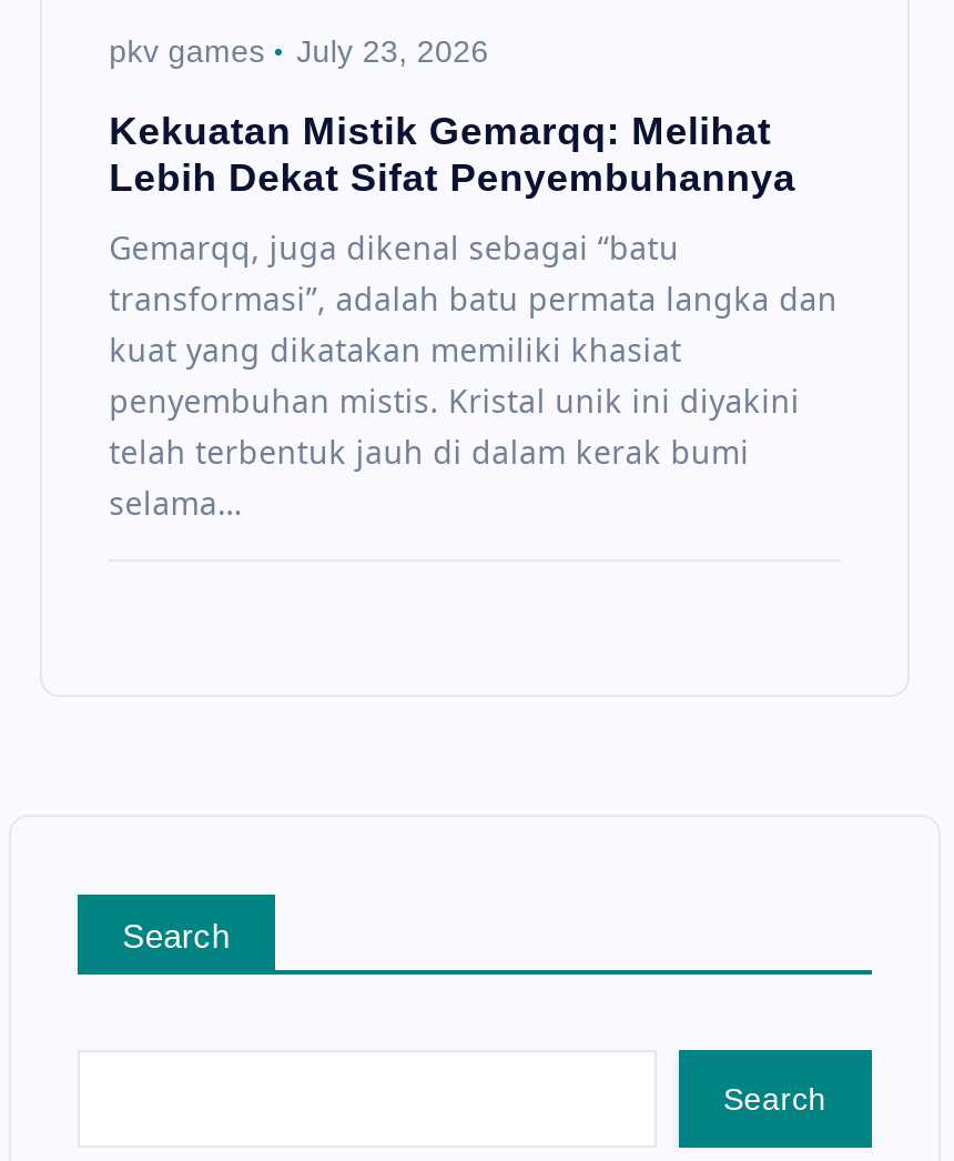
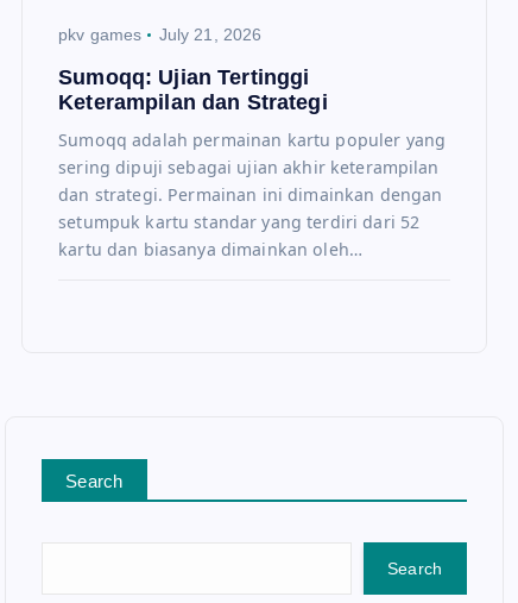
- pkv games July 23, 2026
+ pkv games July 21, 2026

- Kekuatan Mistik Gemarqq: Melihat
- Lebih Dekat Sifat Penyembuhannya
+ Sumoqq: Ujian Tertinggi
+ Keterampilan dan Strategi

- Gemarqq, juga dikenal sebagai “batu
- transformasi”, adalah batu permata langka dan
- kuat yang dikatakan memiliki khasiat
- penyembuhan mistis. Kristal unik ini diyakini
- telah terbentuk jauh di dalam kerak bumi
- selama…
+ Sumoqq adalah permainan kartu populer yang
+ sering dipuji sebagai ujian akhir keterampilan
+ dan strategi. Permainan ini dimainkan dengan
+ setumpuk kartu standar yang terdiri dari 52
+ kartu dan biasanya dimainkan oleh…
